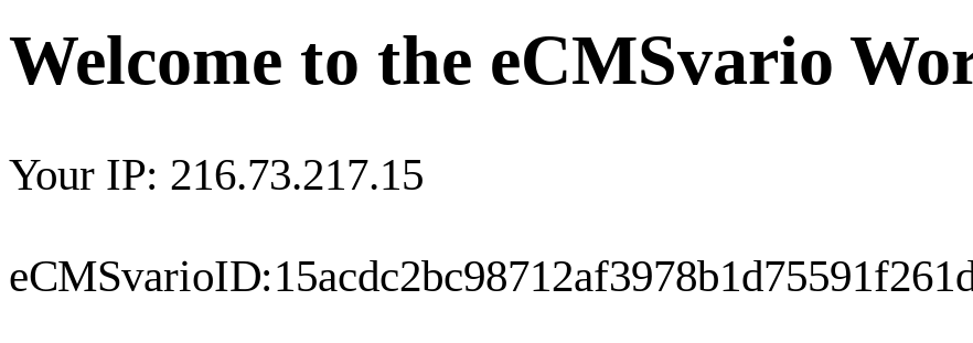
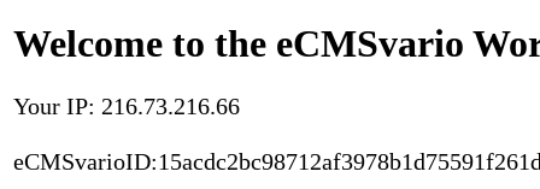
- Your IP: 216.73.217.15
+ Your IP: 216.73.216.66
